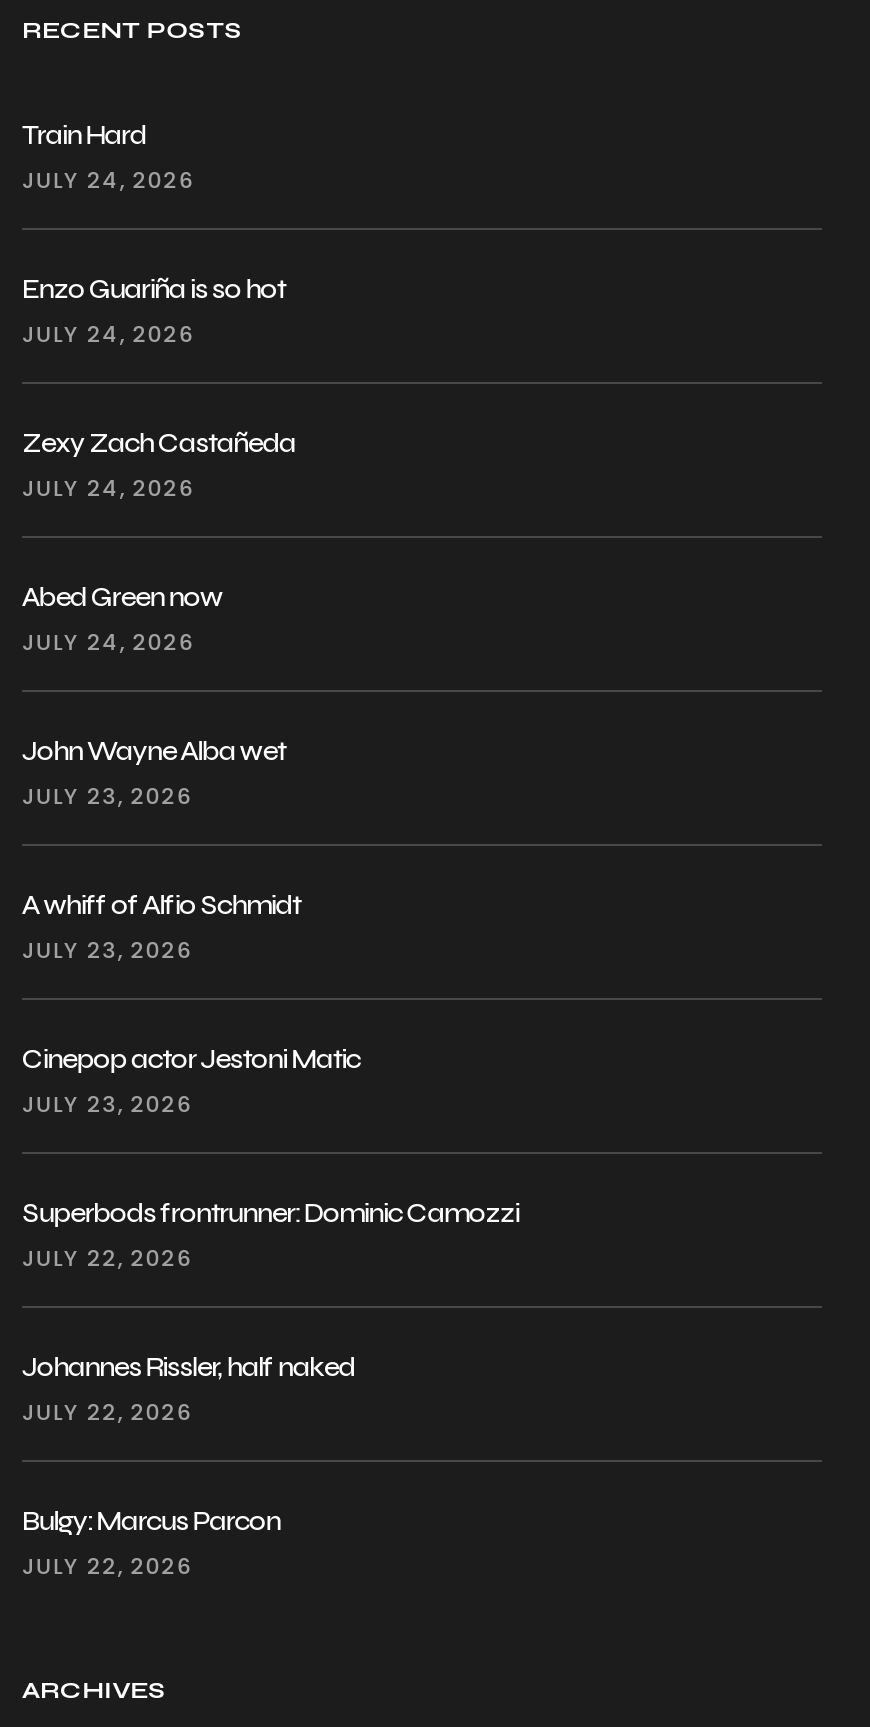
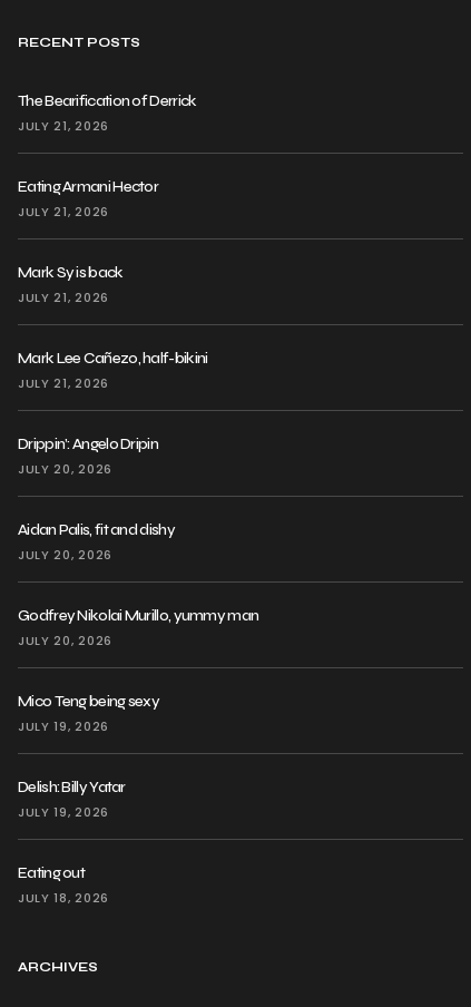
- Train Hard
- JULY 24, 2026
+ The Bearification of Derrick
+ JULY 21, 2026

- Enzo Guariña is so hot
- JULY 24, 2026
+ Eating Armani Hector
+ JULY 21, 2026

- Zexy Zach Castañeda
- JULY 24, 2026
+ Mark Sy is back
+ JULY 21, 2026

- Abed Green now
- JULY 24, 2026
+ Mark Lee Cañezo, half-bikini
+ JULY 21, 2026

- John Wayne Alba wet
- JULY 23, 2026
+ Drippin’: Angelo Dripin
+ JULY 20, 2026

- A whiff of Alfio Schmidt
- JULY 23, 2026
+ Aidan Palis, fit and dishy
+ JULY 20, 2026

- Cinepop actor Jestoni Matic
- JULY 23, 2026
+ Godfrey Nikolai Murillo, yummy man
+ JULY 20, 2026

- Superbods frontrunner: Dominic Camozzi
- JULY 22, 2026
+ Mico Teng being sexy
+ JULY 19, 2026

- Johannes Rissler, half naked
- JULY 22, 2026
+ Delish: Billy Yatar
+ JULY 19, 2026

- Bulgy: Marcus Parcon
- JULY 22, 2026
+ Eating out
+ JULY 18, 2026
